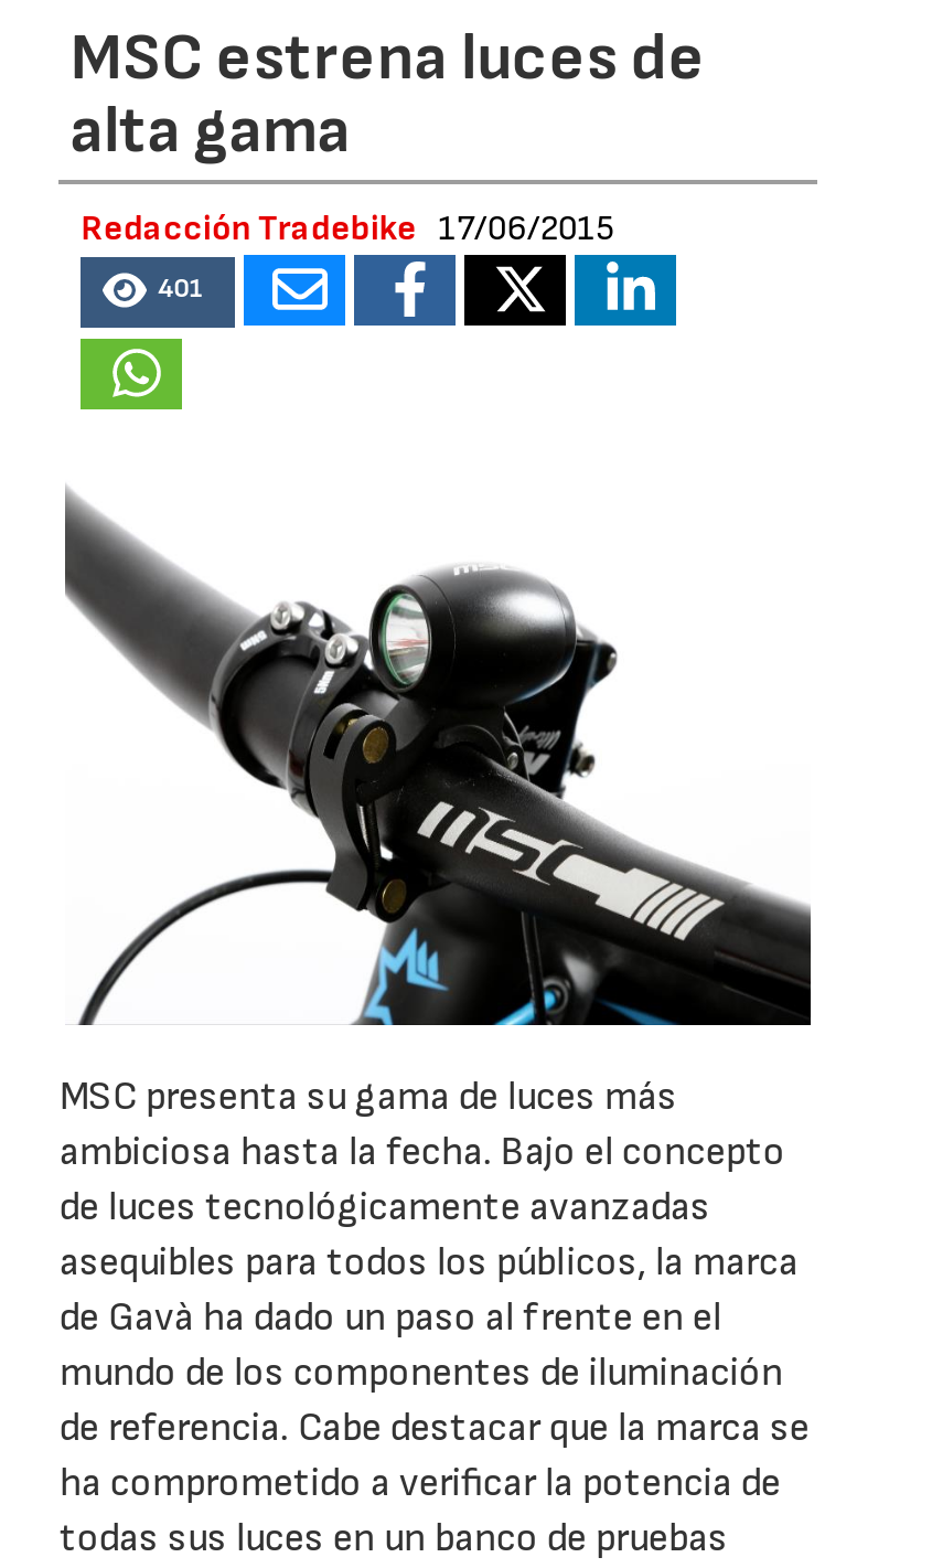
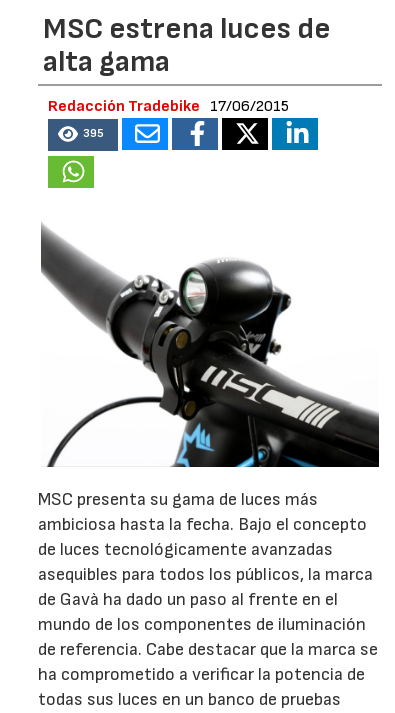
- 401
+ 395
